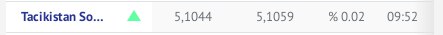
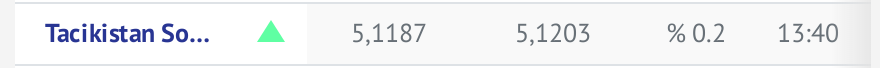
- 5,1044
+ 5,1187

- 5,1059
+ 5,1203

- % 0.02
+ % 0.2

- 09:52
+ 13:40
